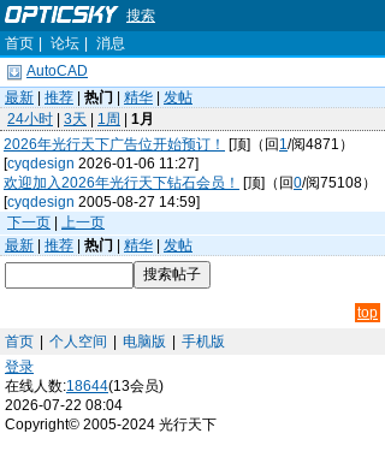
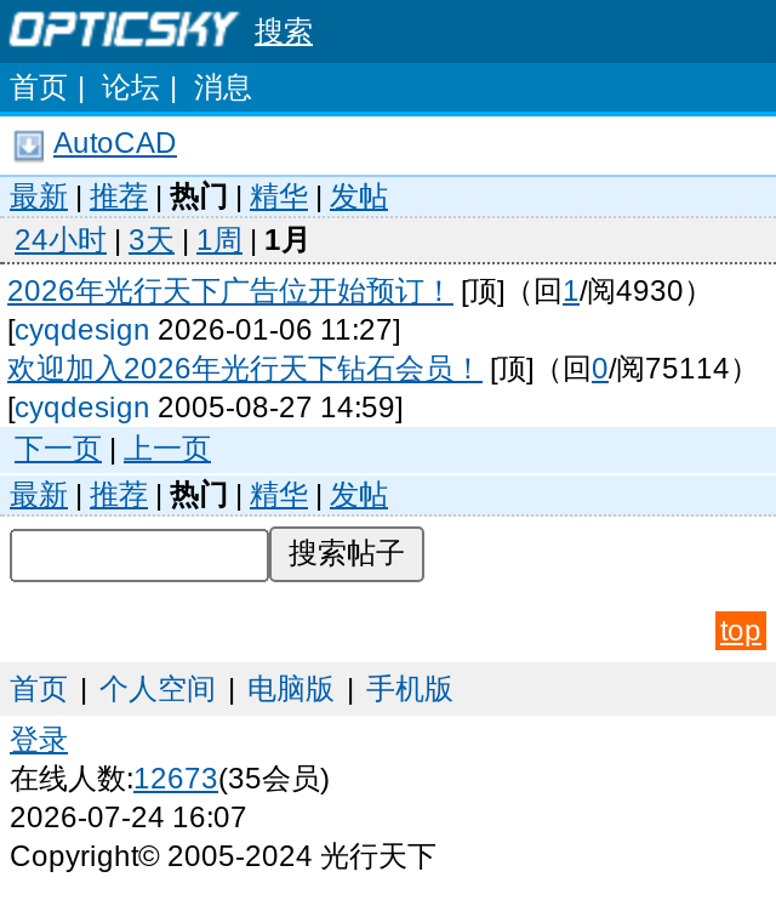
- 2026年光行天下广告位开始预订！[顶]（回1/阅4871）
+ 2026年光行天下广告位开始预订！[顶]（回1/阅4930）

- 欢迎加入2026年光行天下钻石会员！[顶]（回0/阅75108）
+ 欢迎加入2026年光行天下钻石会员！[顶]（回0/阅75114）

- 在线人数:18644(13会员)
+ 在线人数:12673(35会员)

- 2026-07-22 08:04
+ 2026-07-24 16:07
